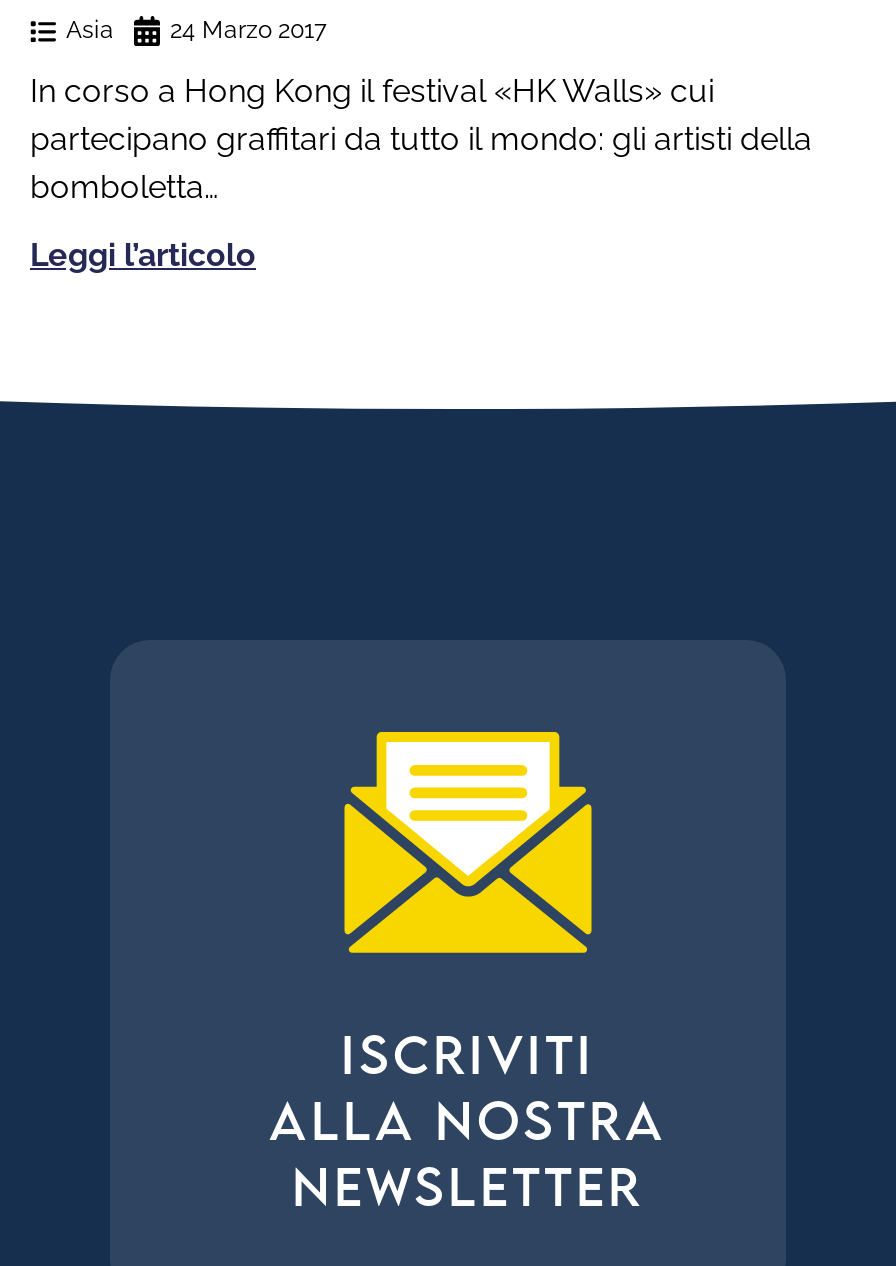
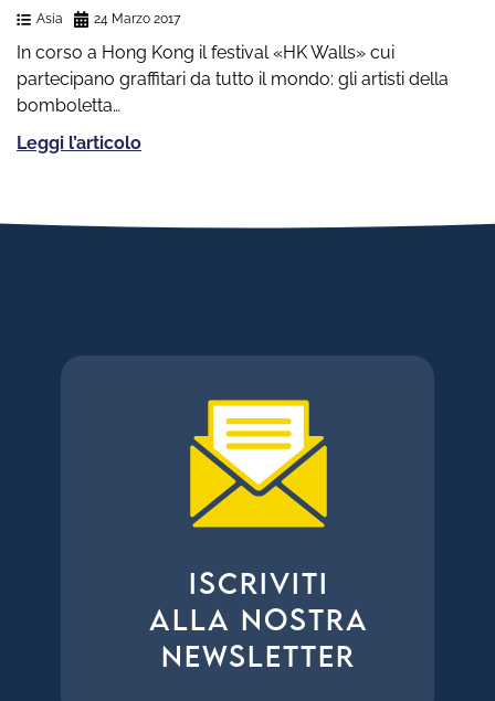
- [image]
+ [image]
